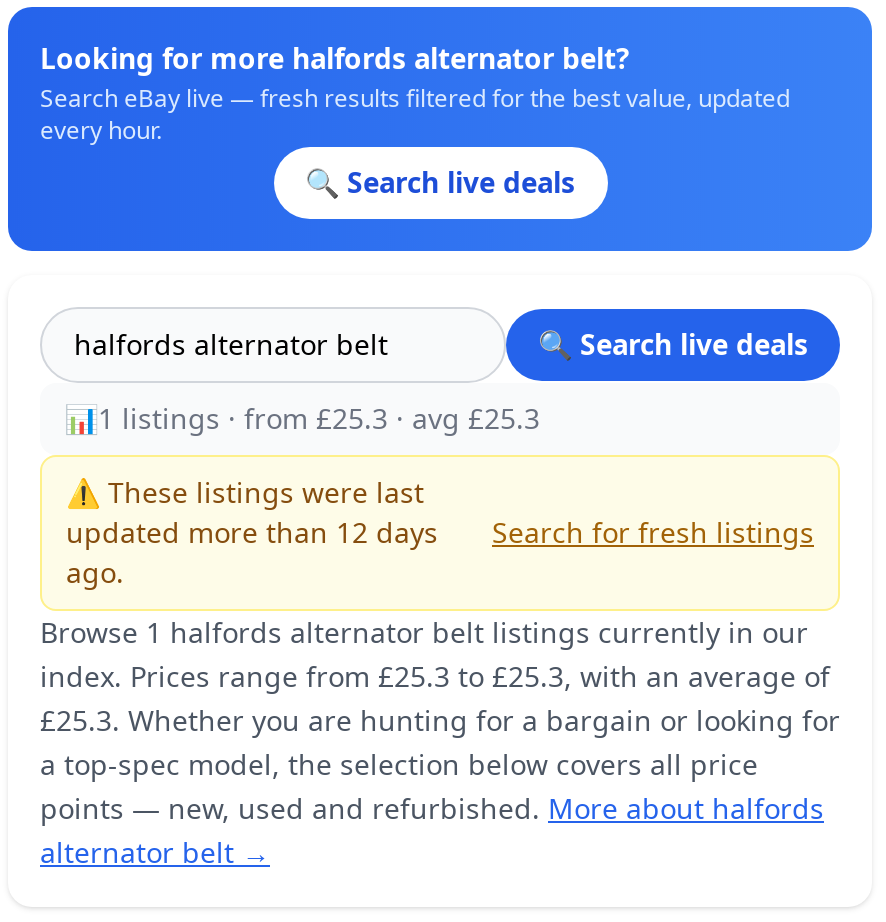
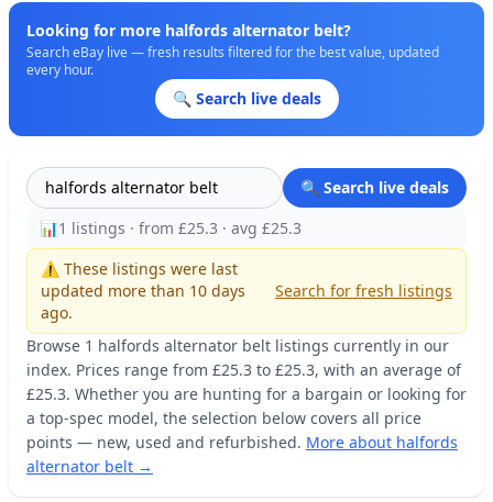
- updated more than 12 days
+ updated more than 10 days
